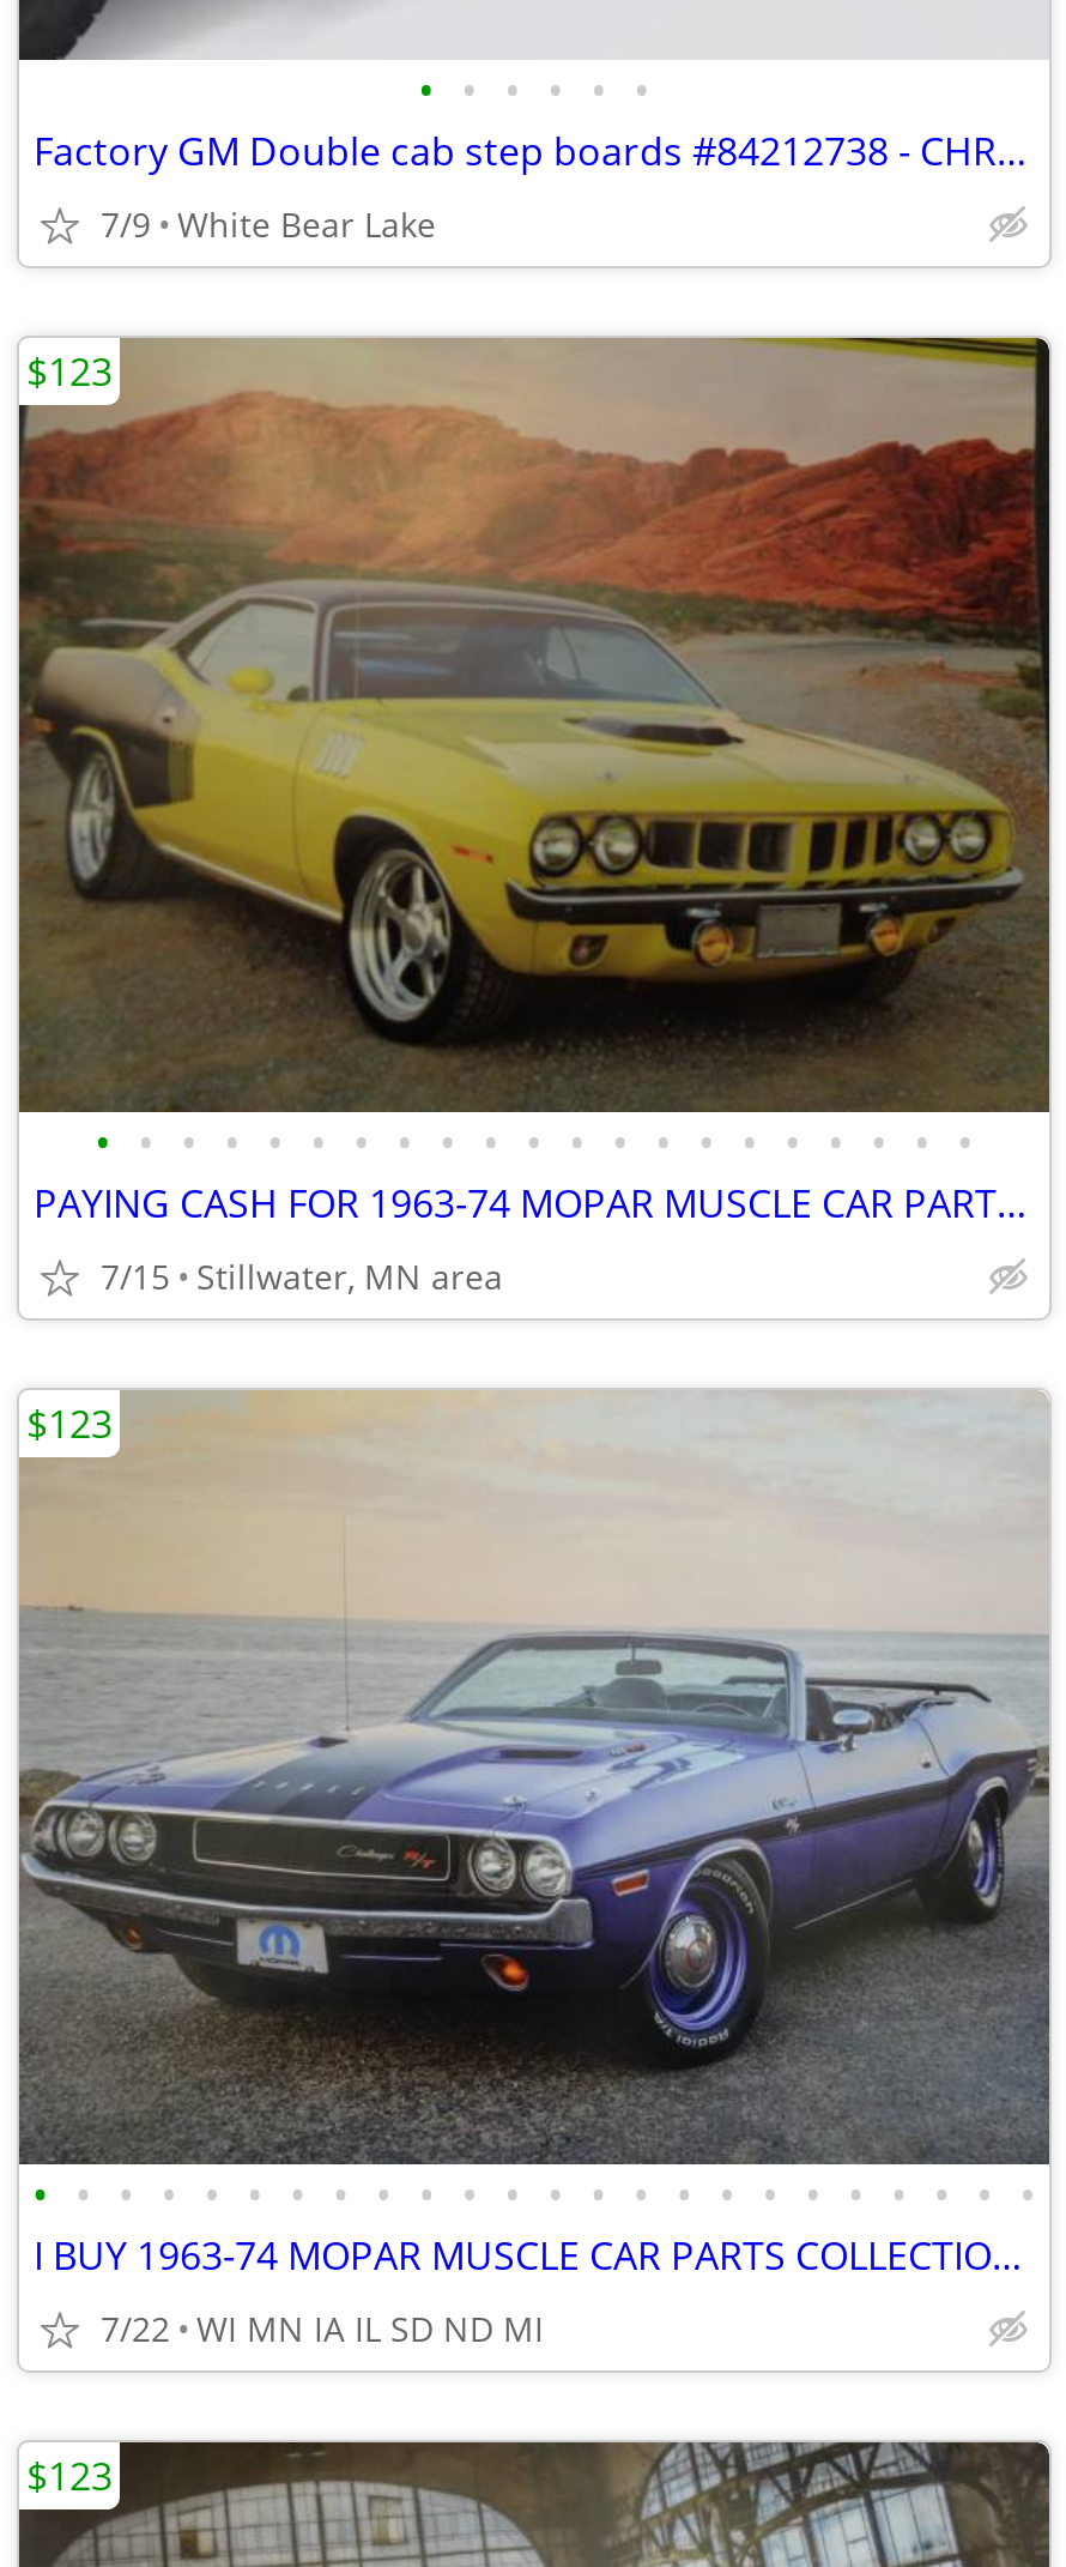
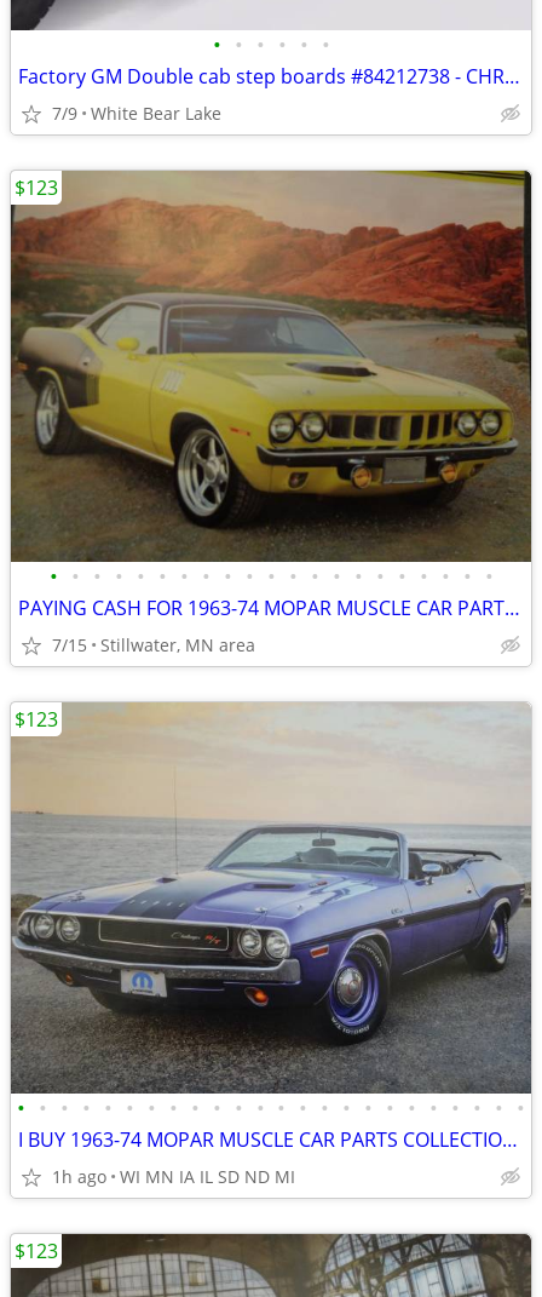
- 7/22 WI MN IA IL SD ND MI
+ 1h ago WI MN IA IL SD ND MI
